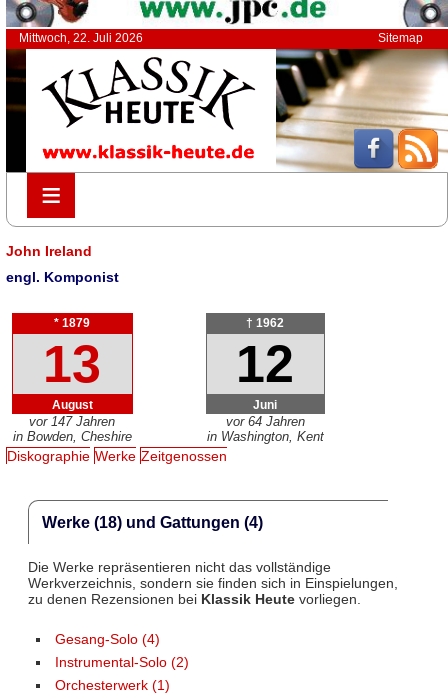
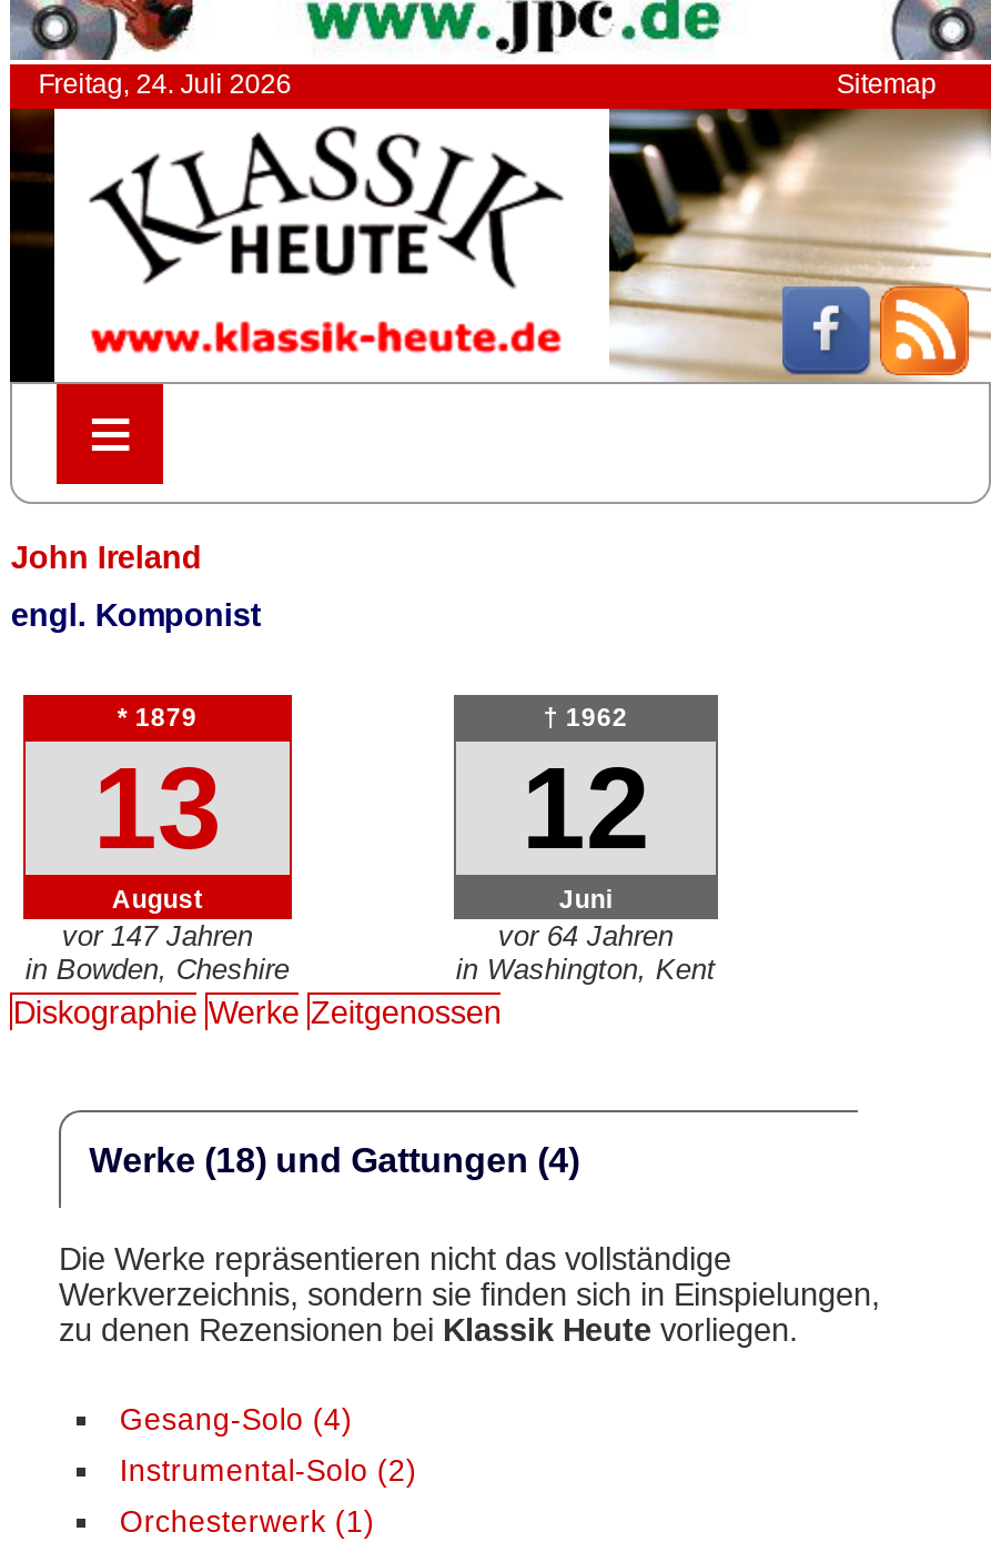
- Mittwoch, 22. Juli 2026
+ Freitag, 24. Juli 2026
